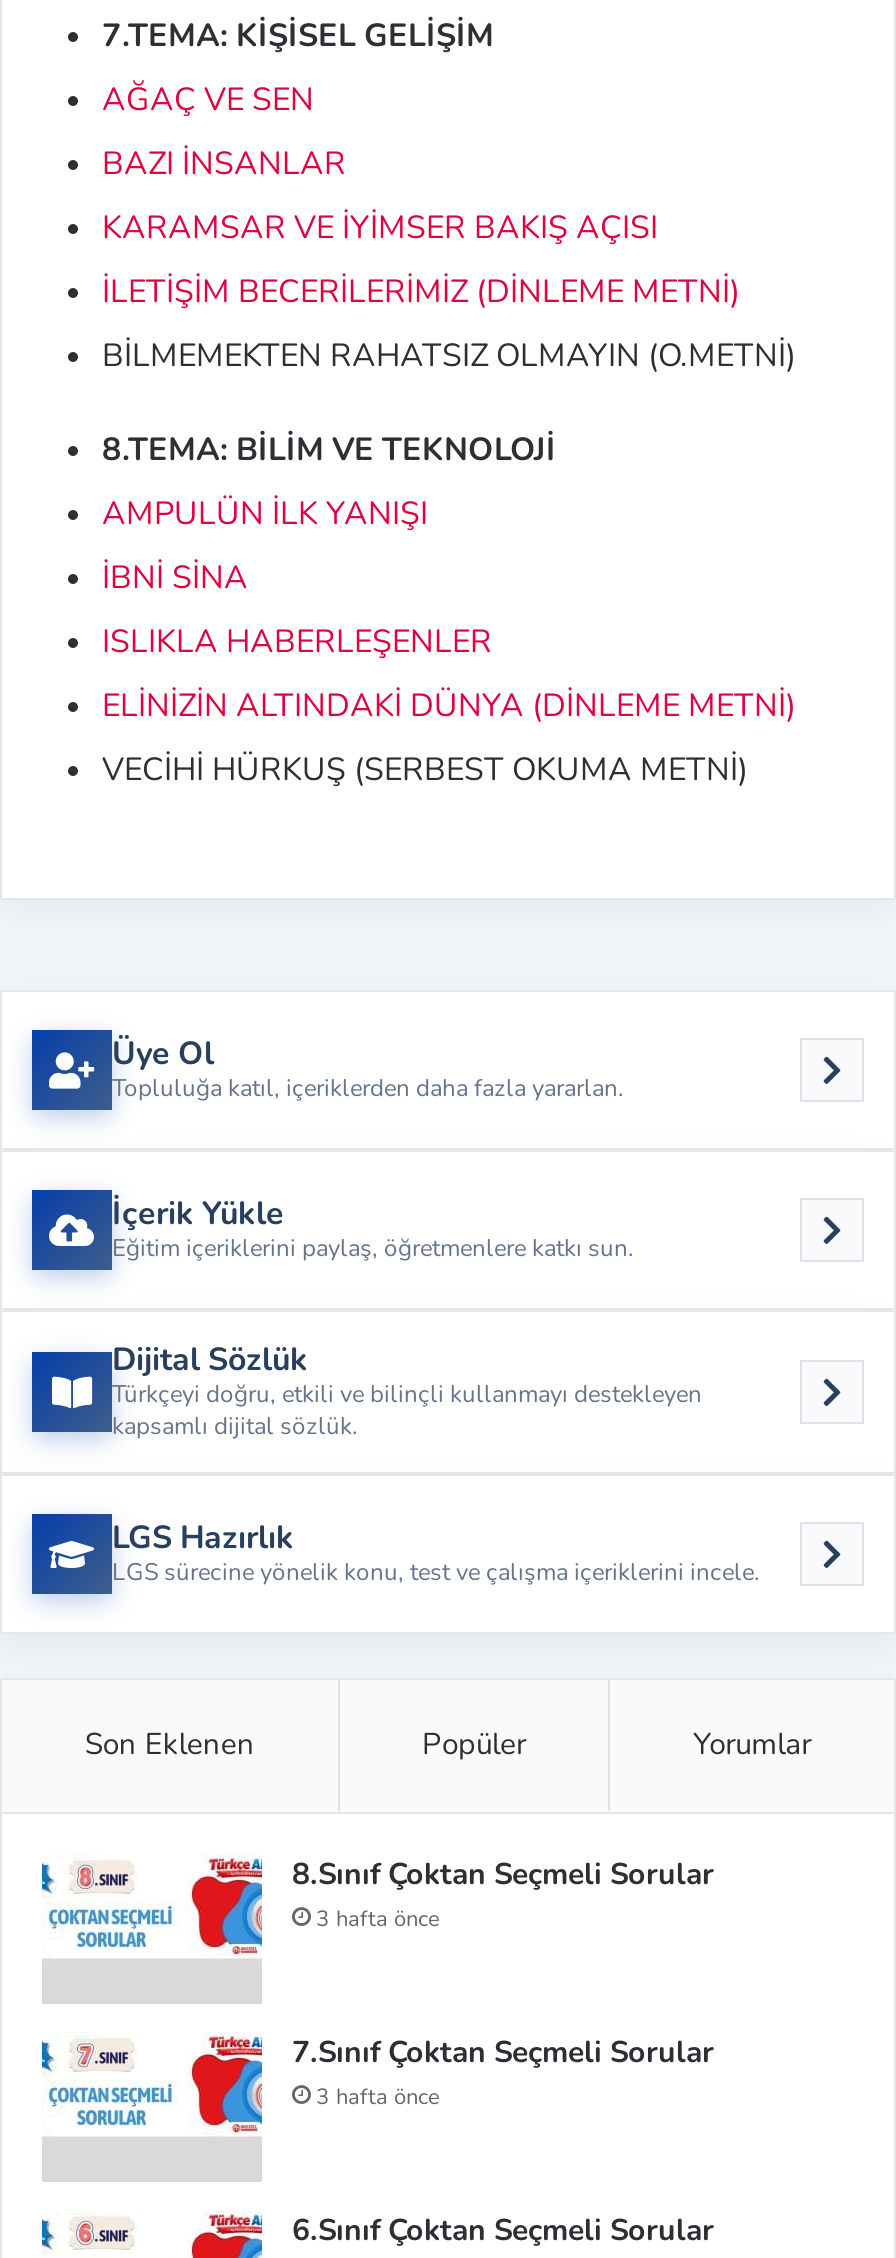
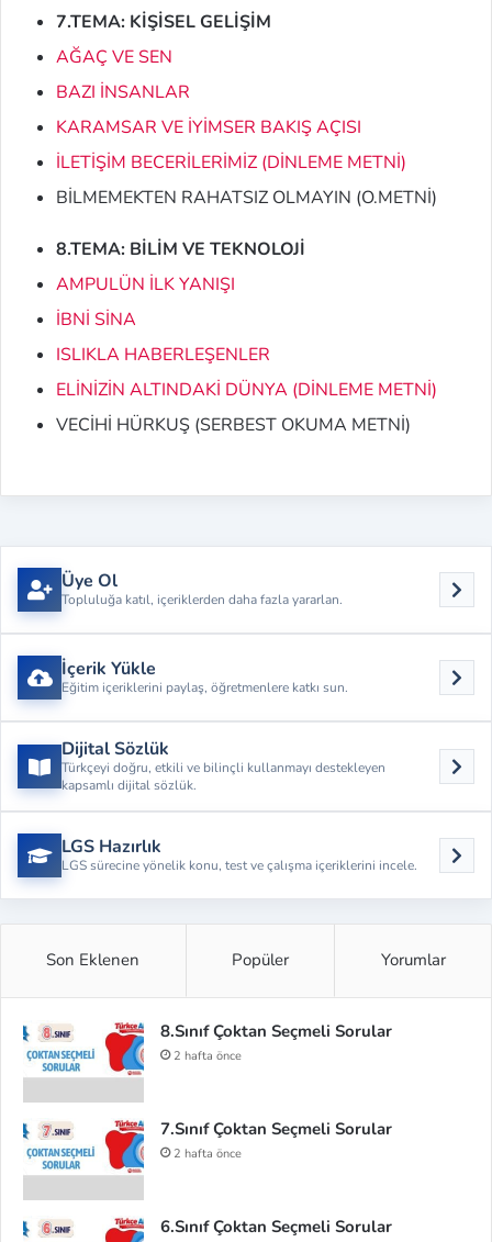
- 3 hafta önce
+ 2 hafta önce

- 3 hafta önce
+ 2 hafta önce
